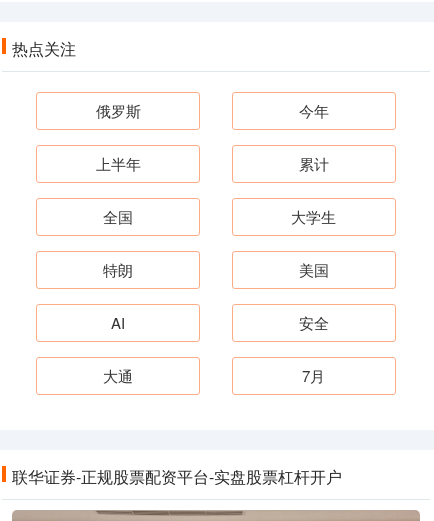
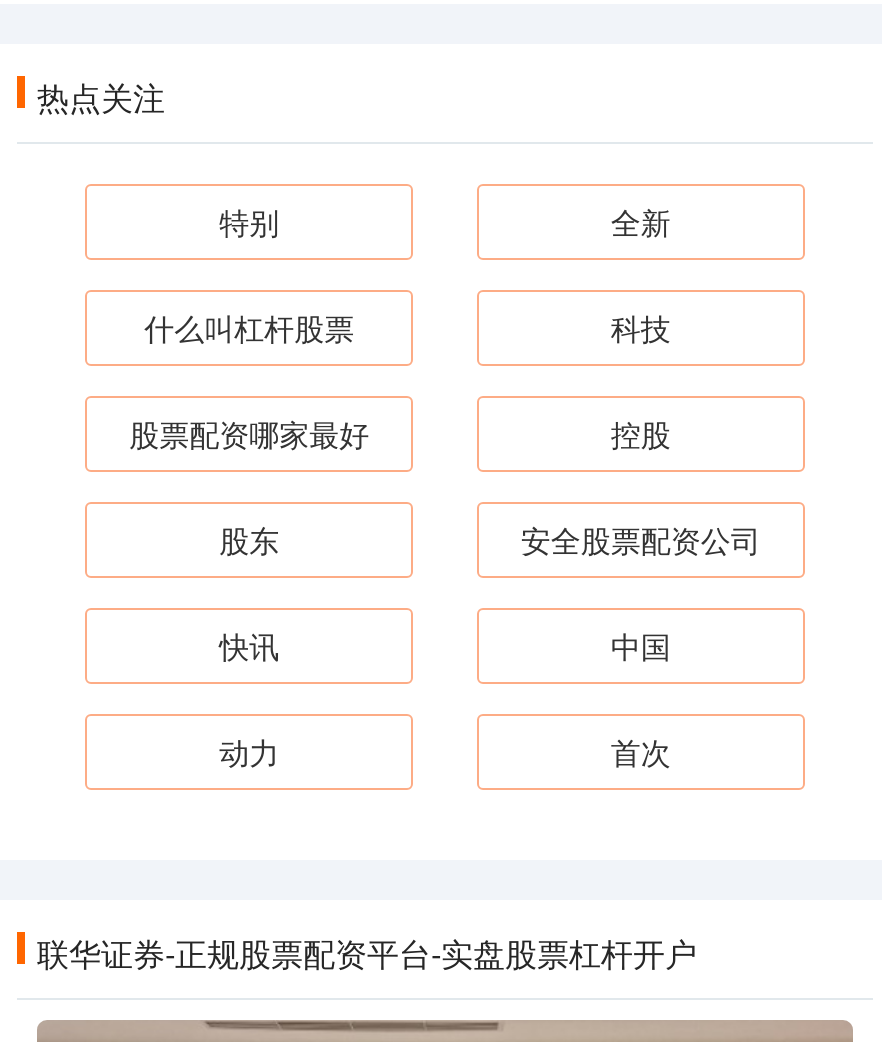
- 俄罗斯
- 今年
+ 特别
+ 全新

- 上半年
- 累计
+ 什么叫杠杆股票
+ 科技

- 全国
- 大学生
+ 股票配资哪家最好
+ 控股

- 特朗
- 美国
+ 股东
+ 安全股票配资公司

- AI
- 安全
+ 快讯
+ 中国

- 大通
- 7月
+ 动力
+ 首次
